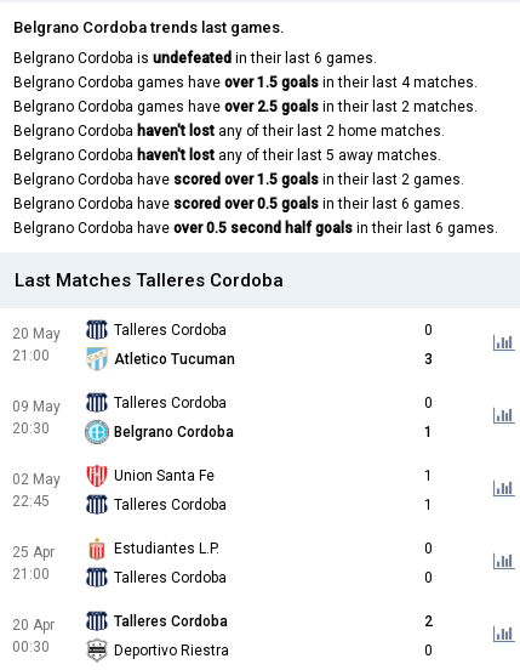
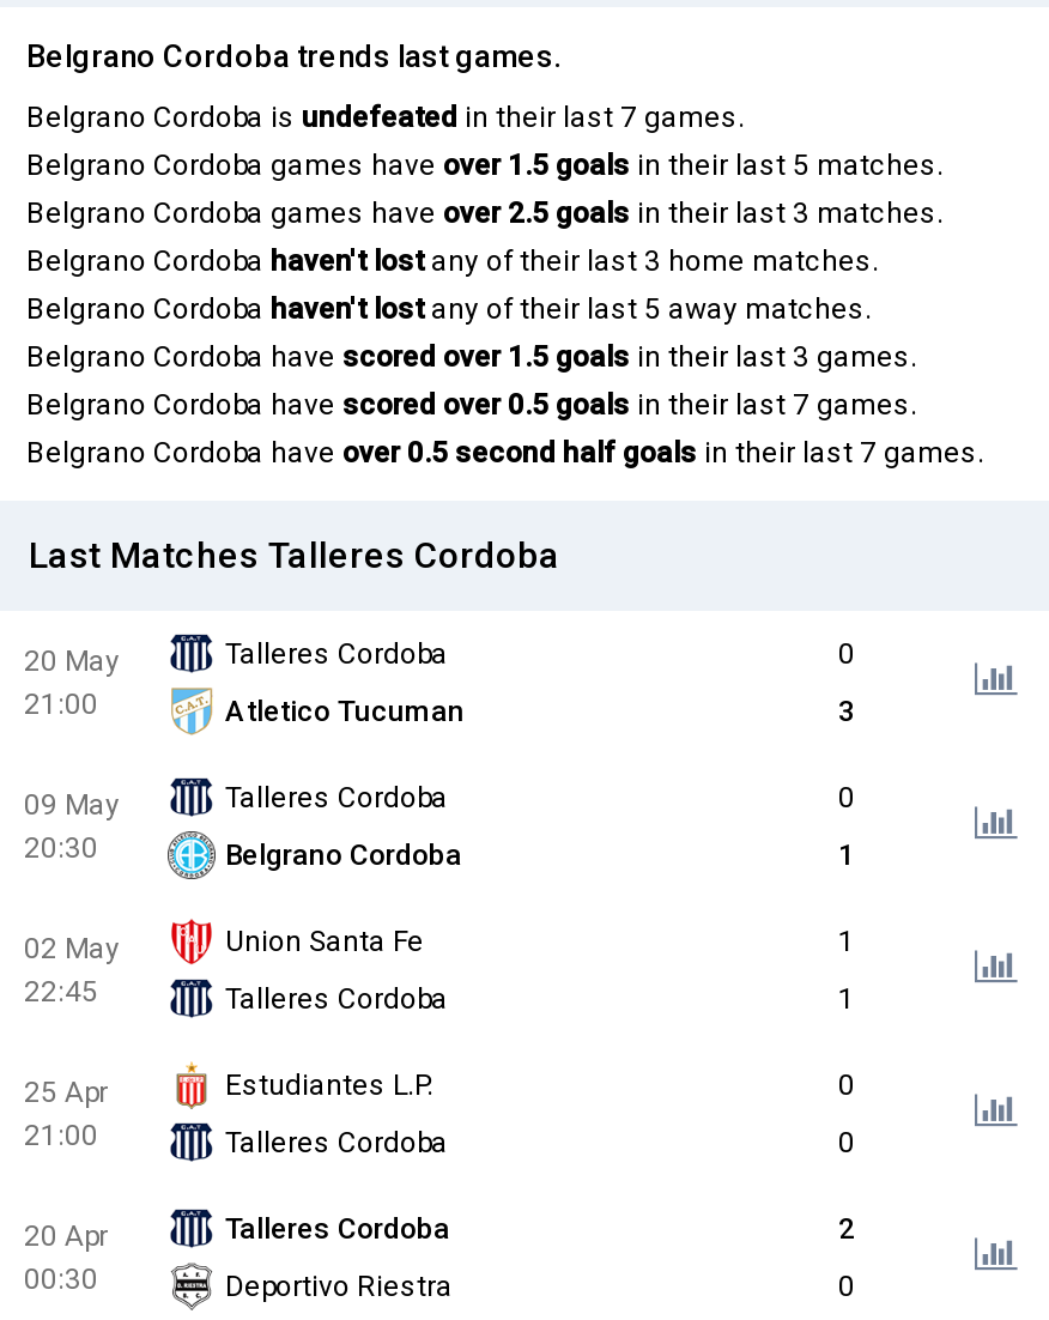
- Belgrano Cordoba is undefeated in their last 6 games.
+ Belgrano Cordoba is undefeated in their last 7 games.

- Belgrano Cordoba games have over 1.5 goals in their last 4 matches.
+ Belgrano Cordoba games have over 1.5 goals in their last 5 matches.

- Belgrano Cordoba games have over 2.5 goals in their last 2 matches.
+ Belgrano Cordoba games have over 2.5 goals in their last 3 matches.

- Belgrano Cordoba haven't lost any of their last 2 home matches.
+ Belgrano Cordoba haven't lost any of their last 3 home matches.

- Belgrano Cordoba have scored over 1.5 goals in their last 2 games.
+ Belgrano Cordoba have scored over 1.5 goals in their last 3 games.

- Belgrano Cordoba have scored over 0.5 goals in their last 6 games.
+ Belgrano Cordoba have scored over 0.5 goals in their last 7 games.

- Belgrano Cordoba have over 0.5 second half goals in their last 6 games.
+ Belgrano Cordoba have over 0.5 second half goals in their last 7 games.
